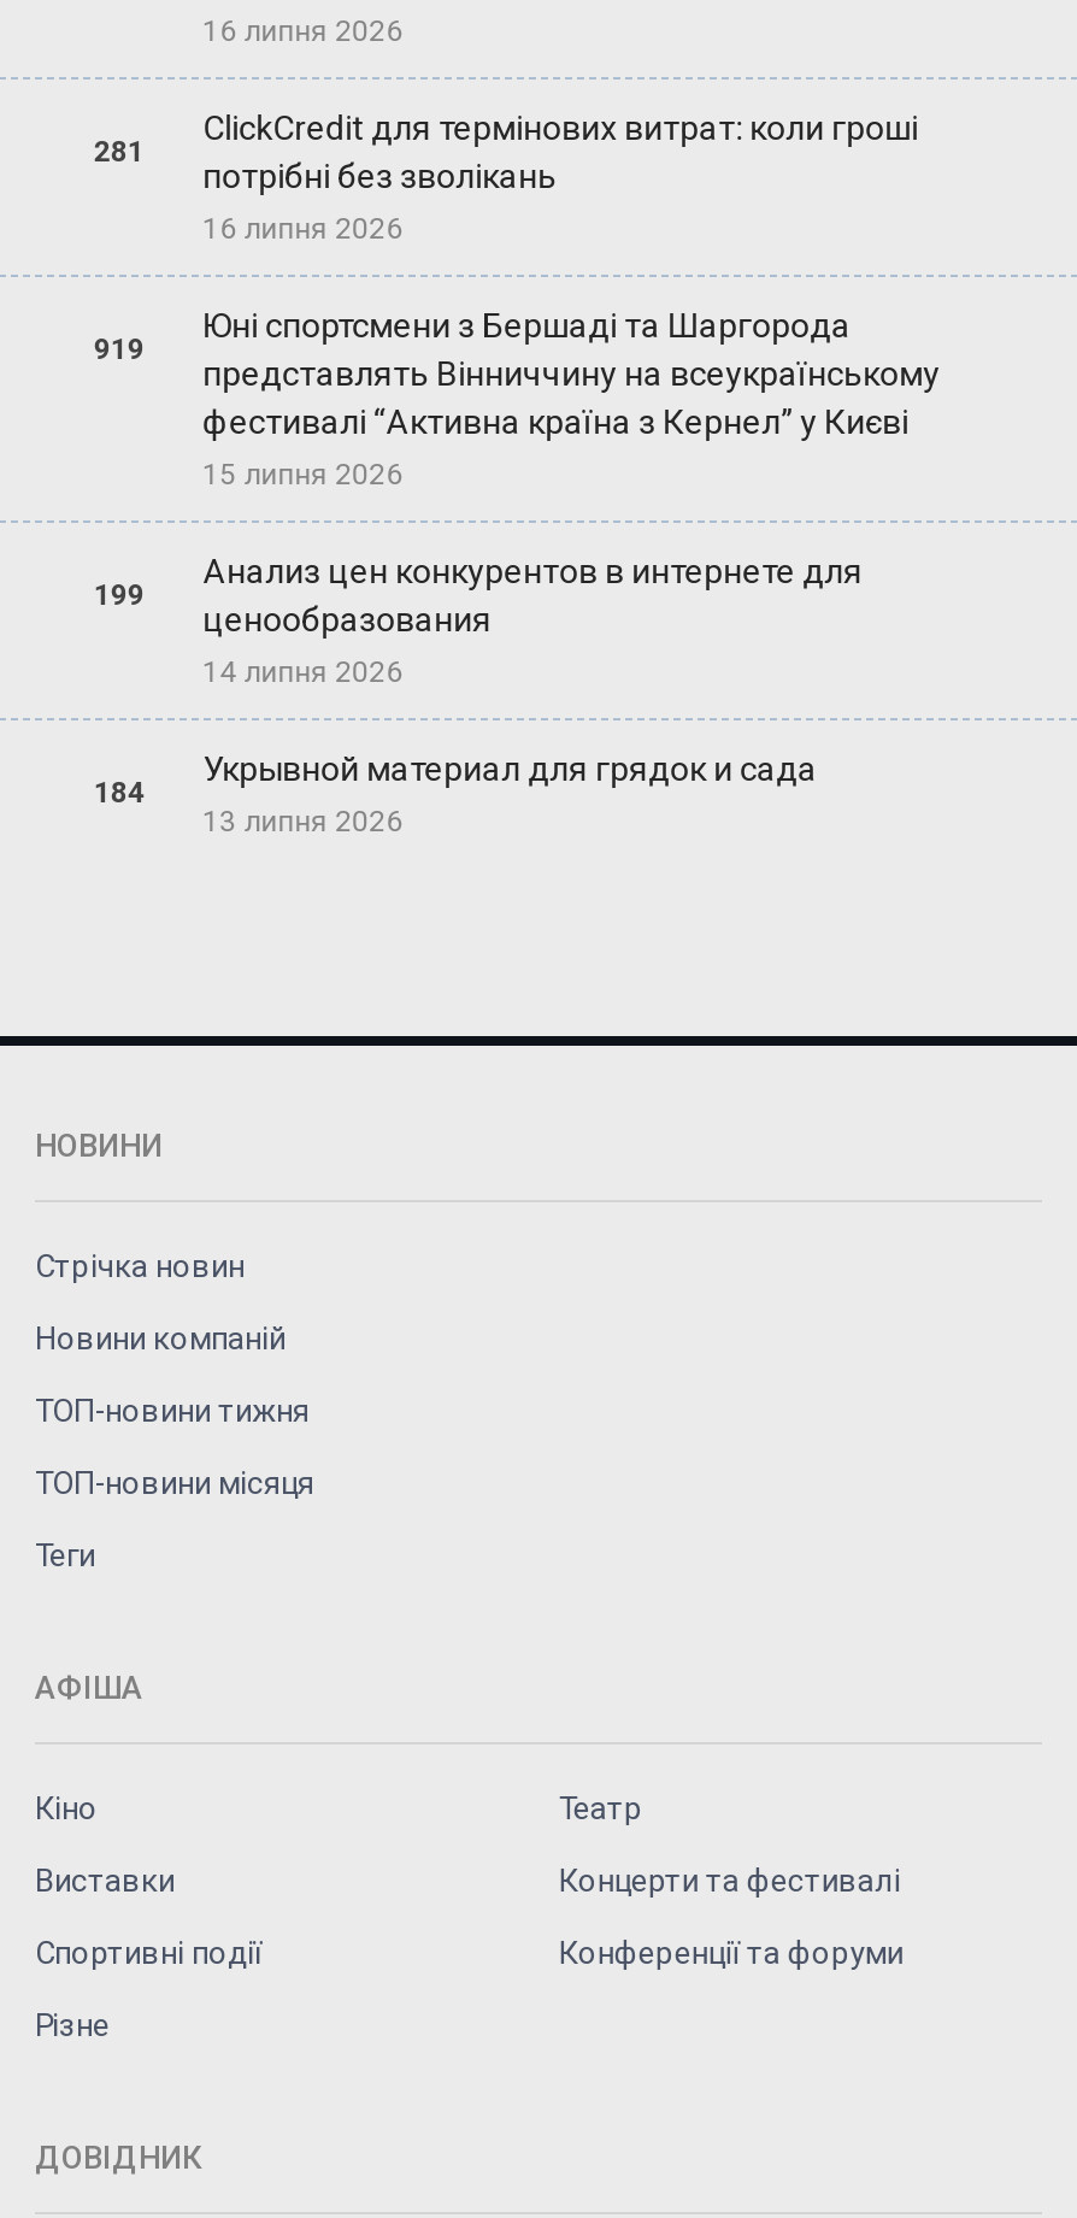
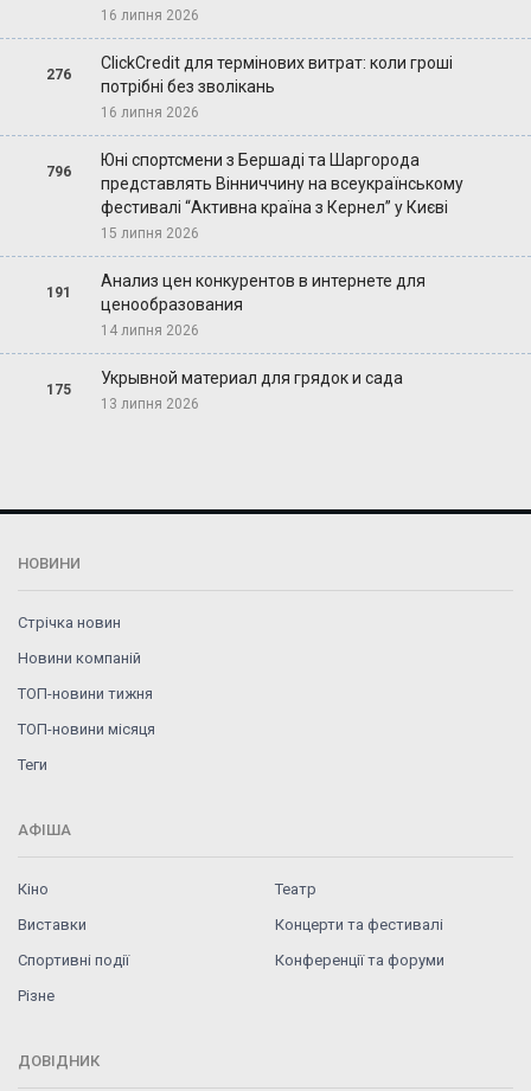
- 281
+ 276

- 919
+ 796

- 199
+ 191

- 184
+ 175
